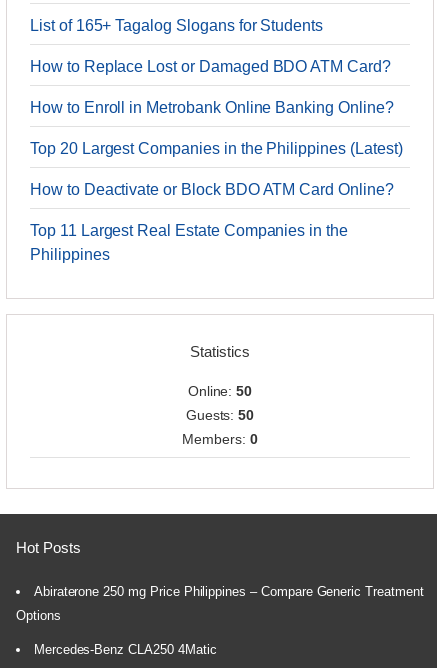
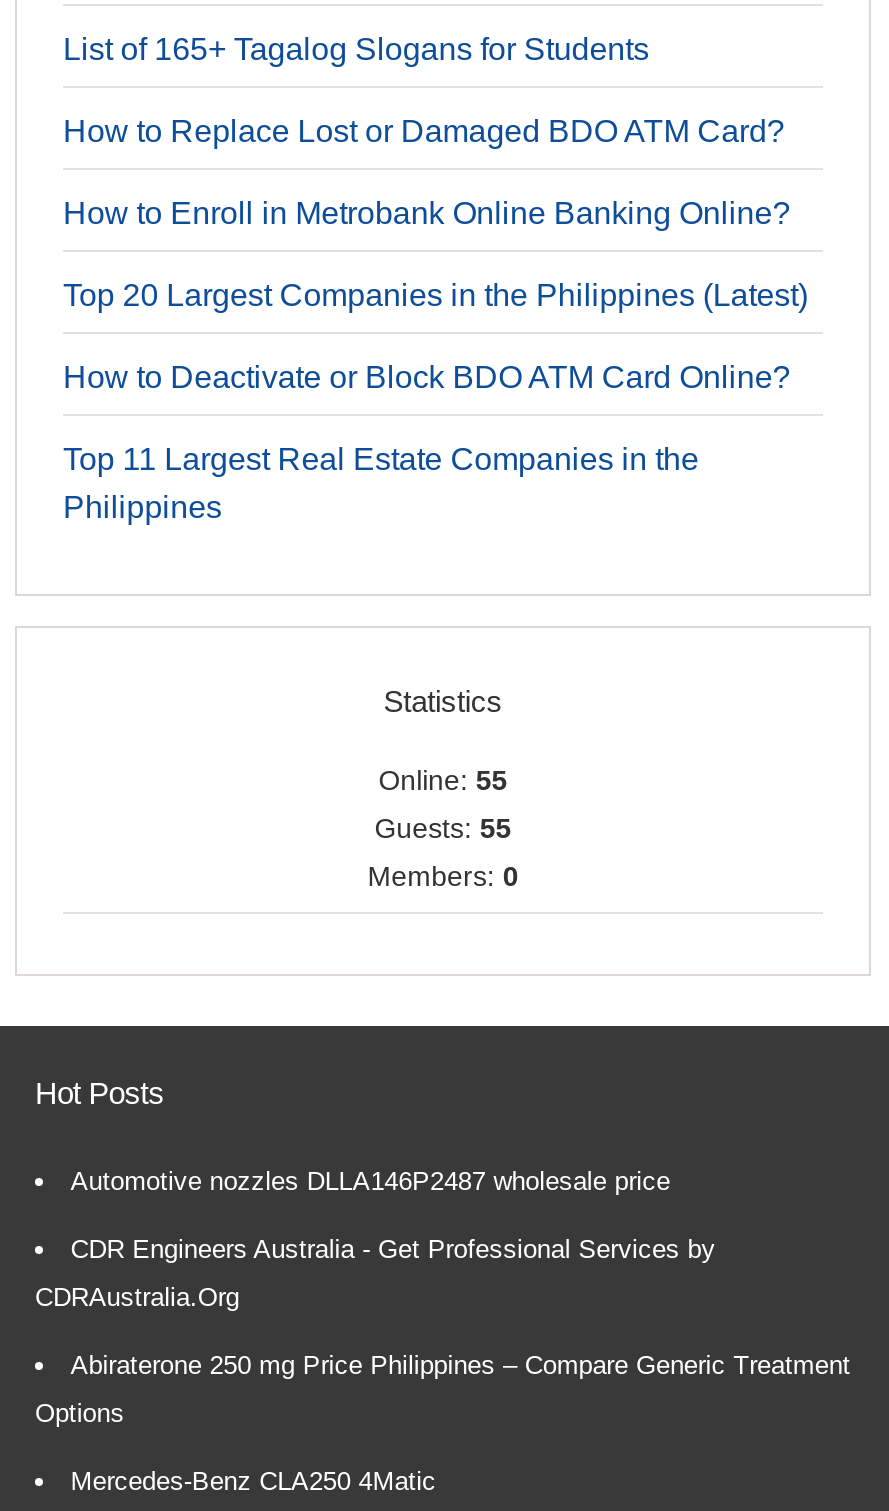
- Online: 50
+ Online: 55

- Guests: 50
+ Guests: 55

+ Automotive nozzles DLLA146P2487 wholesale price
+ CDR Engineers Australia - Get Professional Services by
+ CDRAustralia.Org
